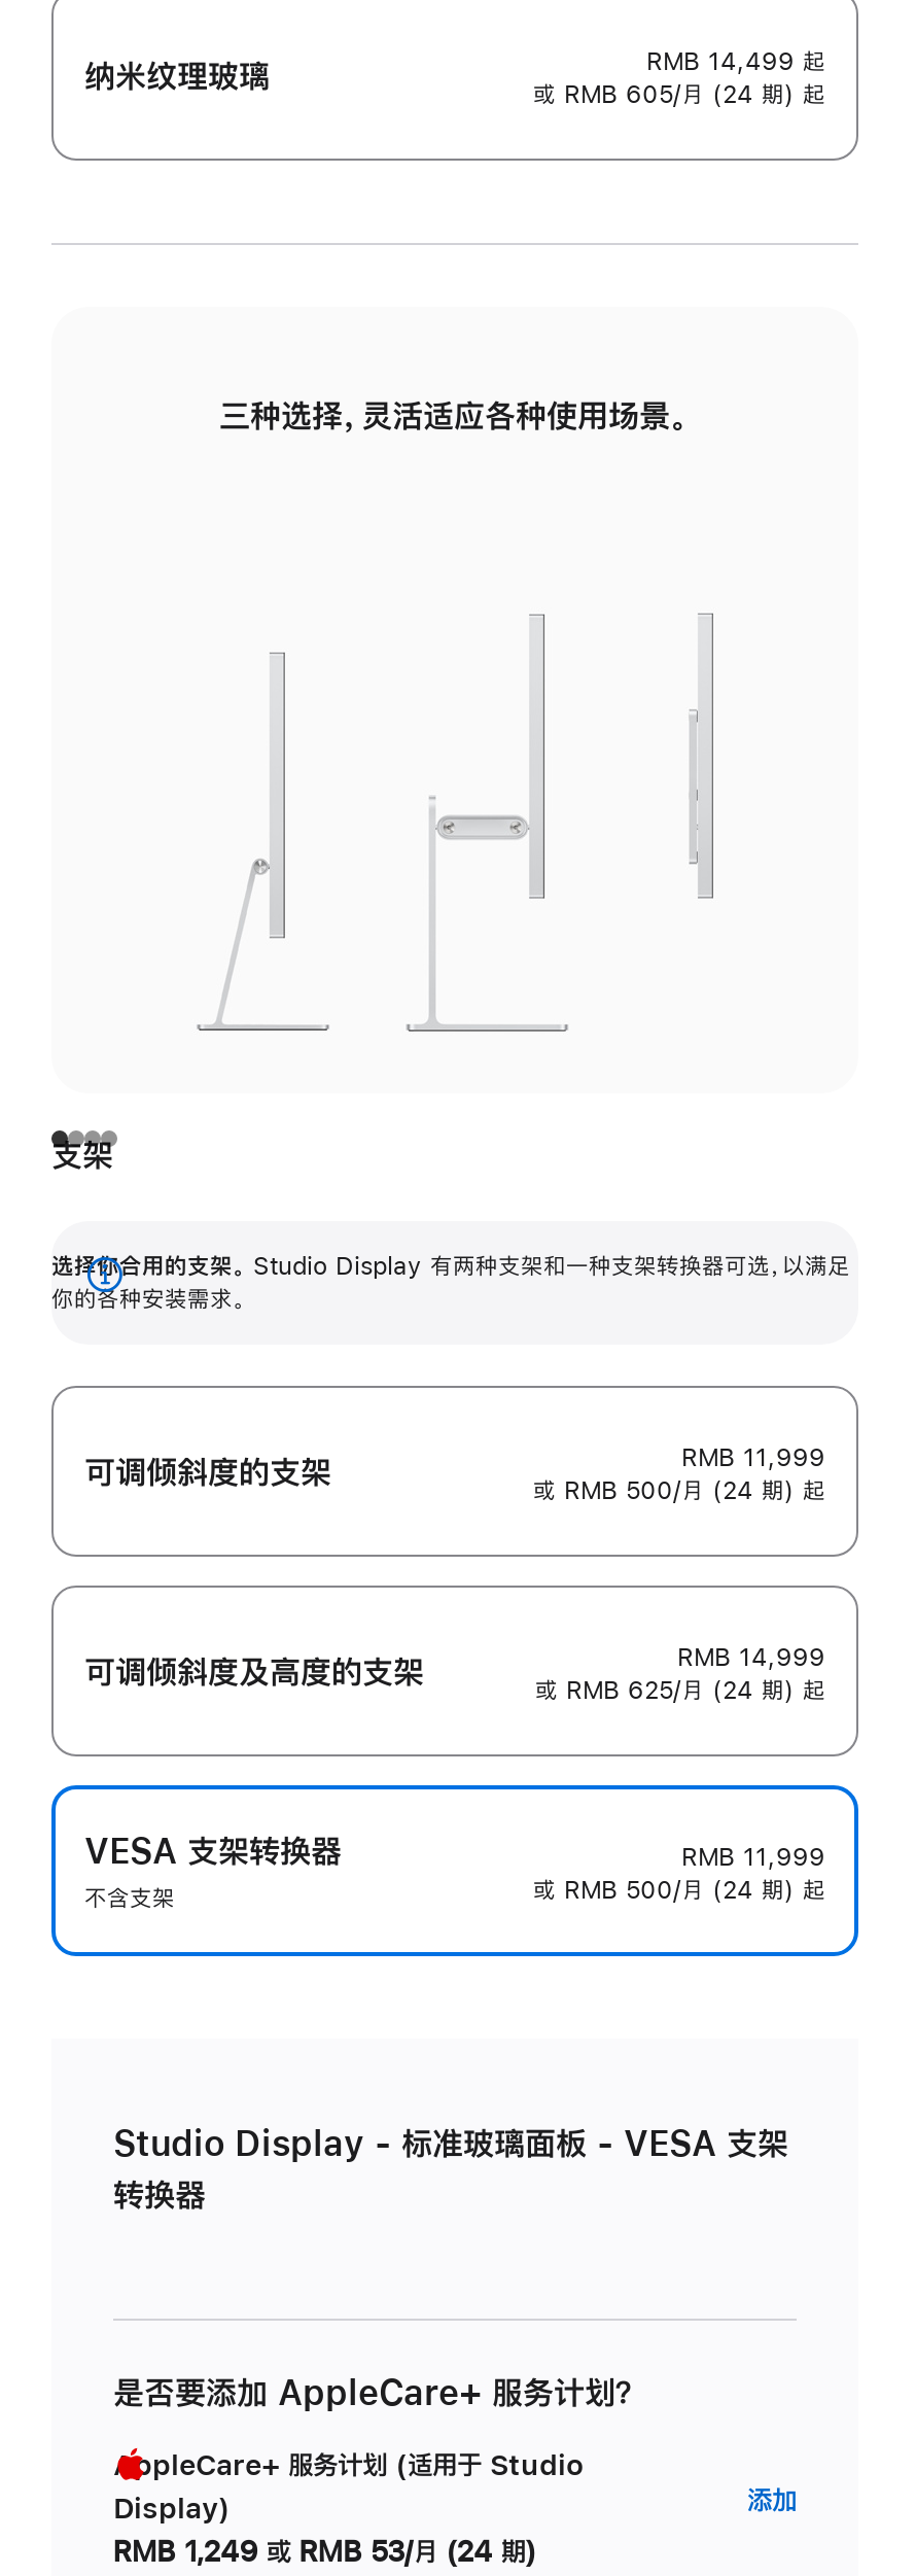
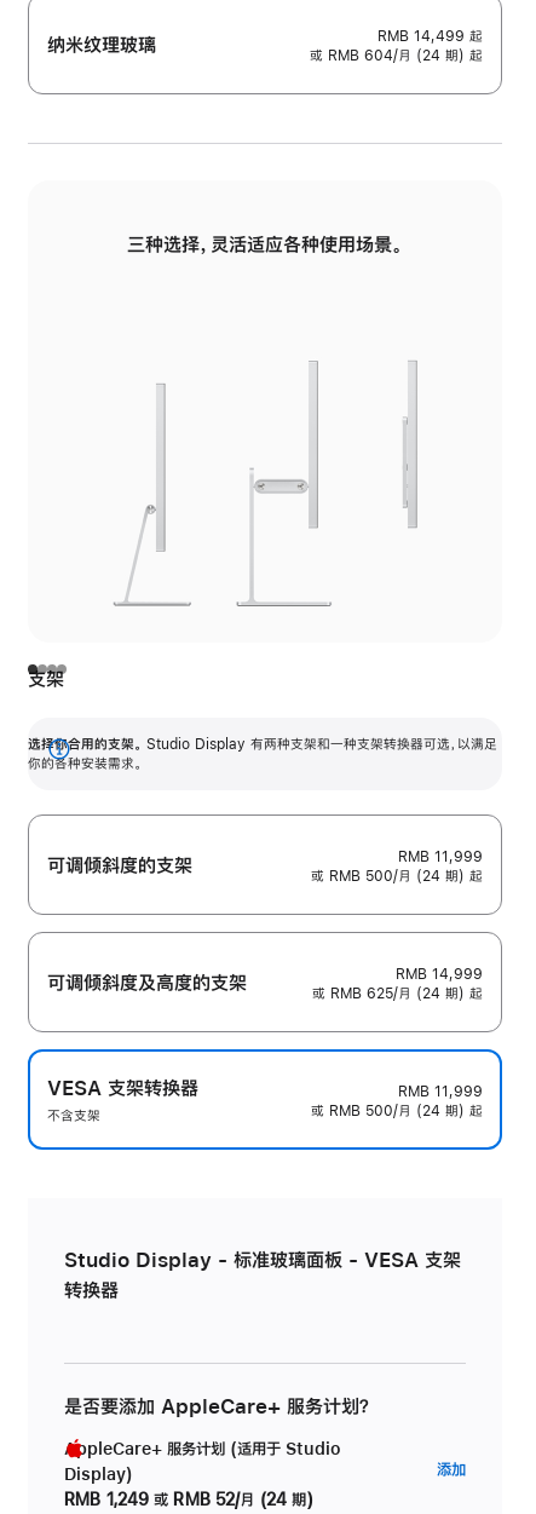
- 或 RMB 605/月 (24 期) 起
+ 或 RMB 604/月 (24 期) 起

- RMB 1,249 或 RMB 53/月 (24 期)
+ RMB 1,249 或 RMB 52/月 (24 期)
